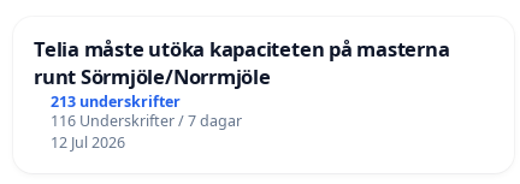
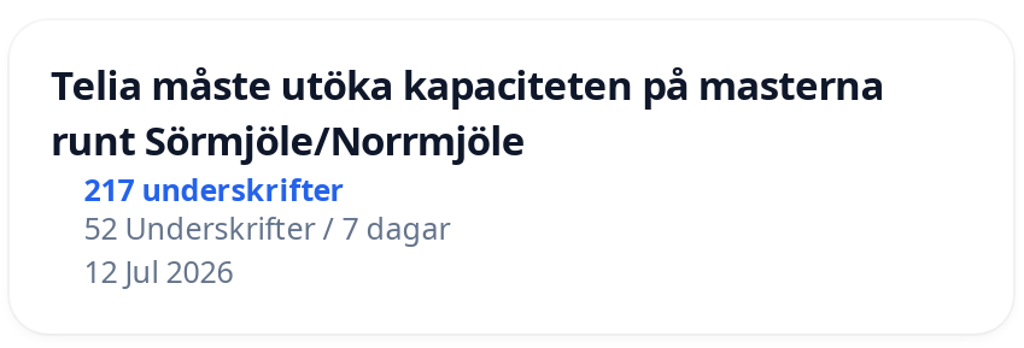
- 213 underskrifter
+ 217 underskrifter

- 116 Underskrifter / 7 dagar
+ 52 Underskrifter / 7 dagar
